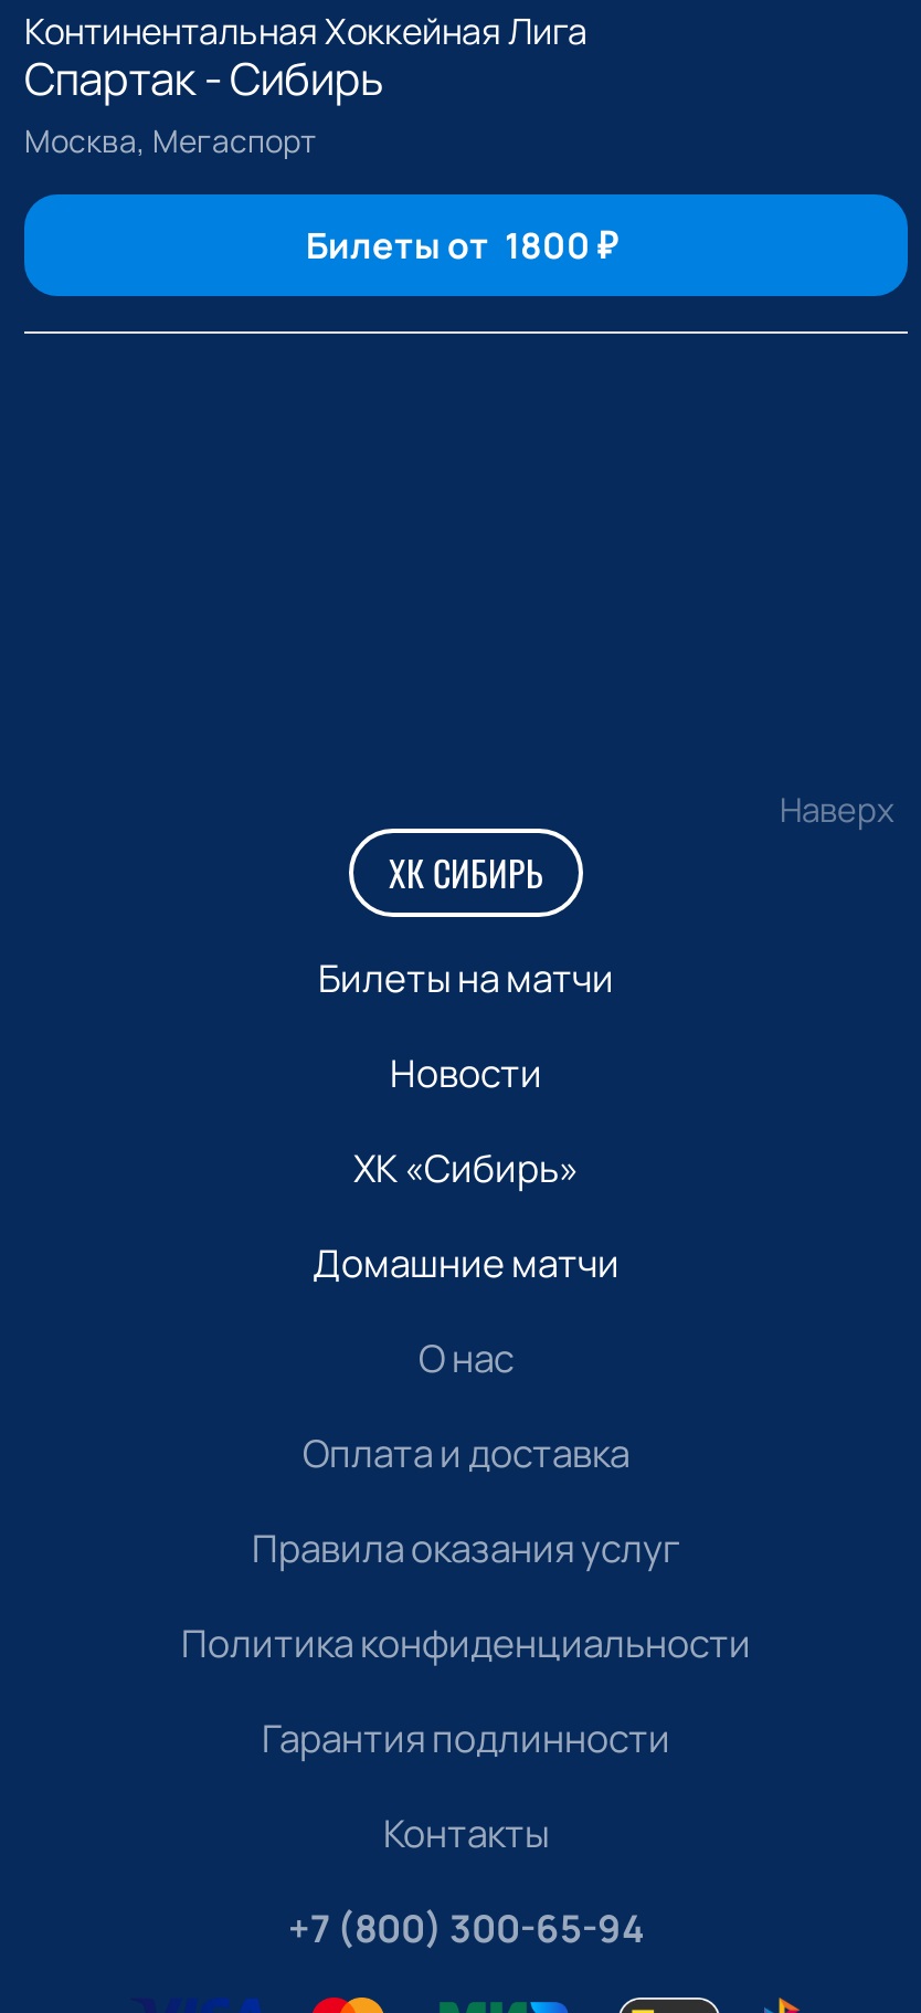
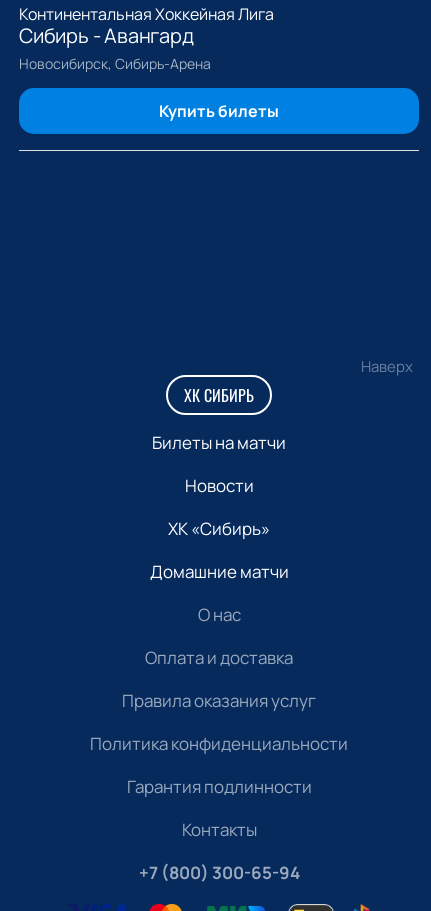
- Спартак - Сибирь
- Москва, Мегаспорт
+ Сибирь - Авангард
+ Новосибирск, Сибирь-Арена

- Билеты от 1800 ₽
+ Купить билеты
